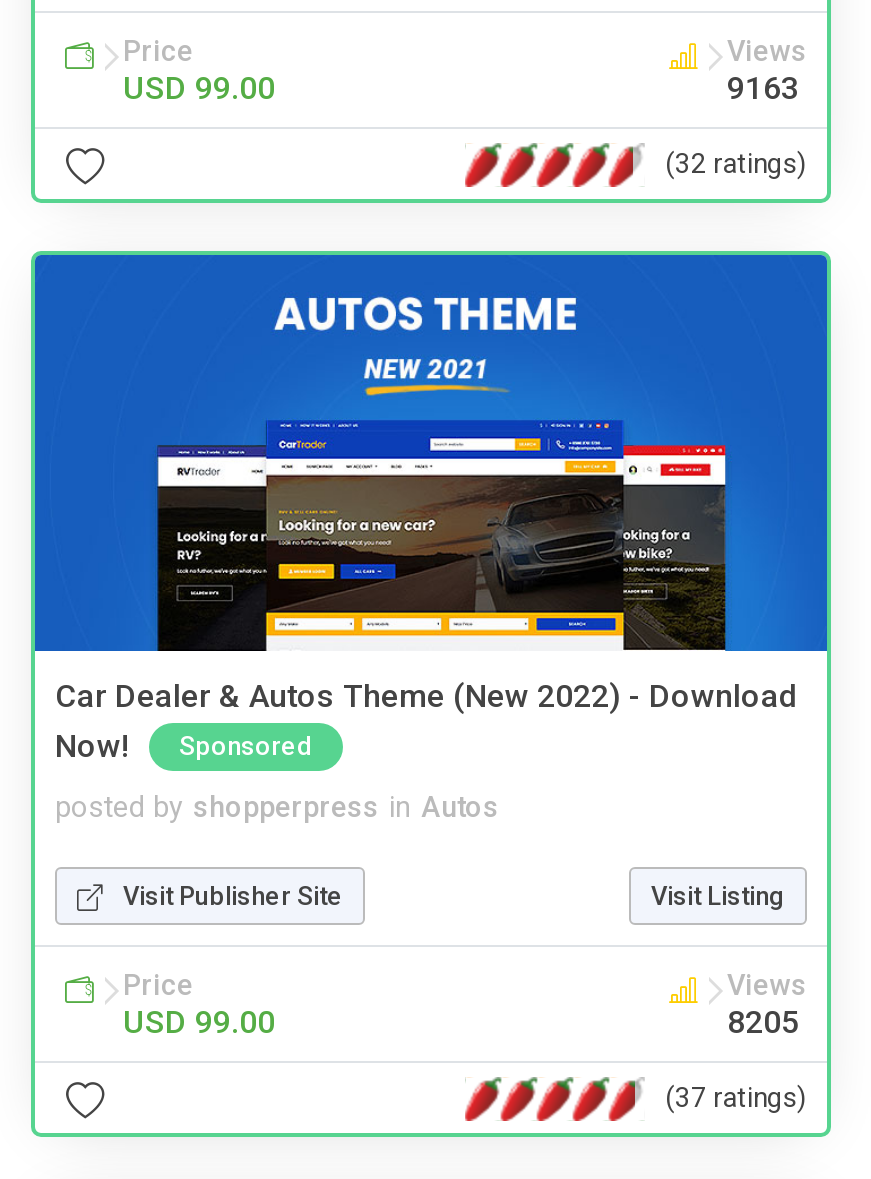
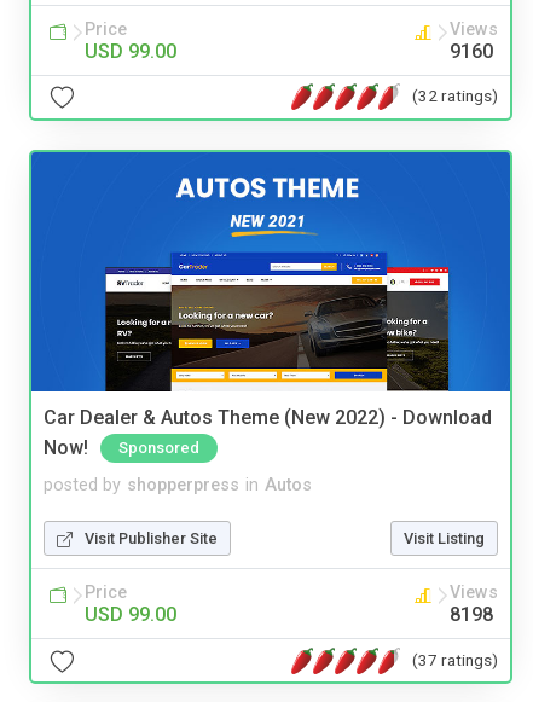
- 9163
+ 9160

- 8205
+ 8198
